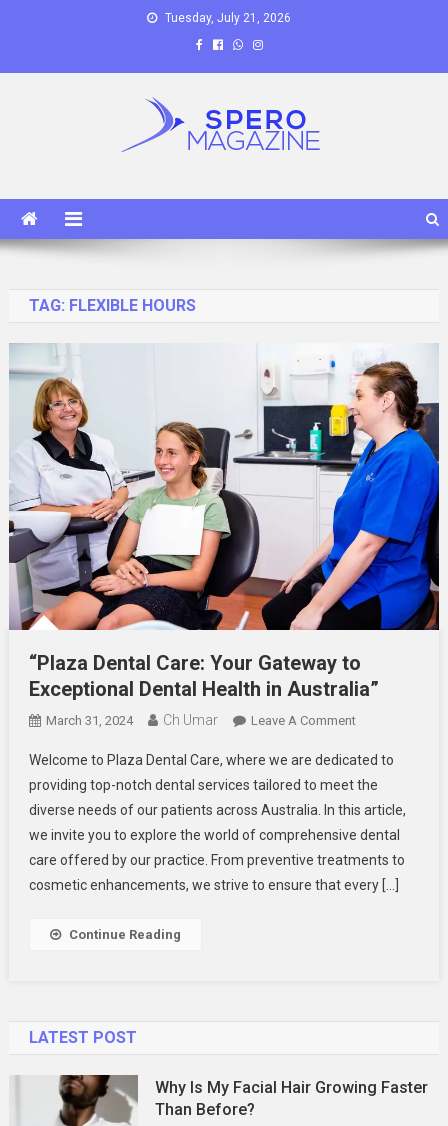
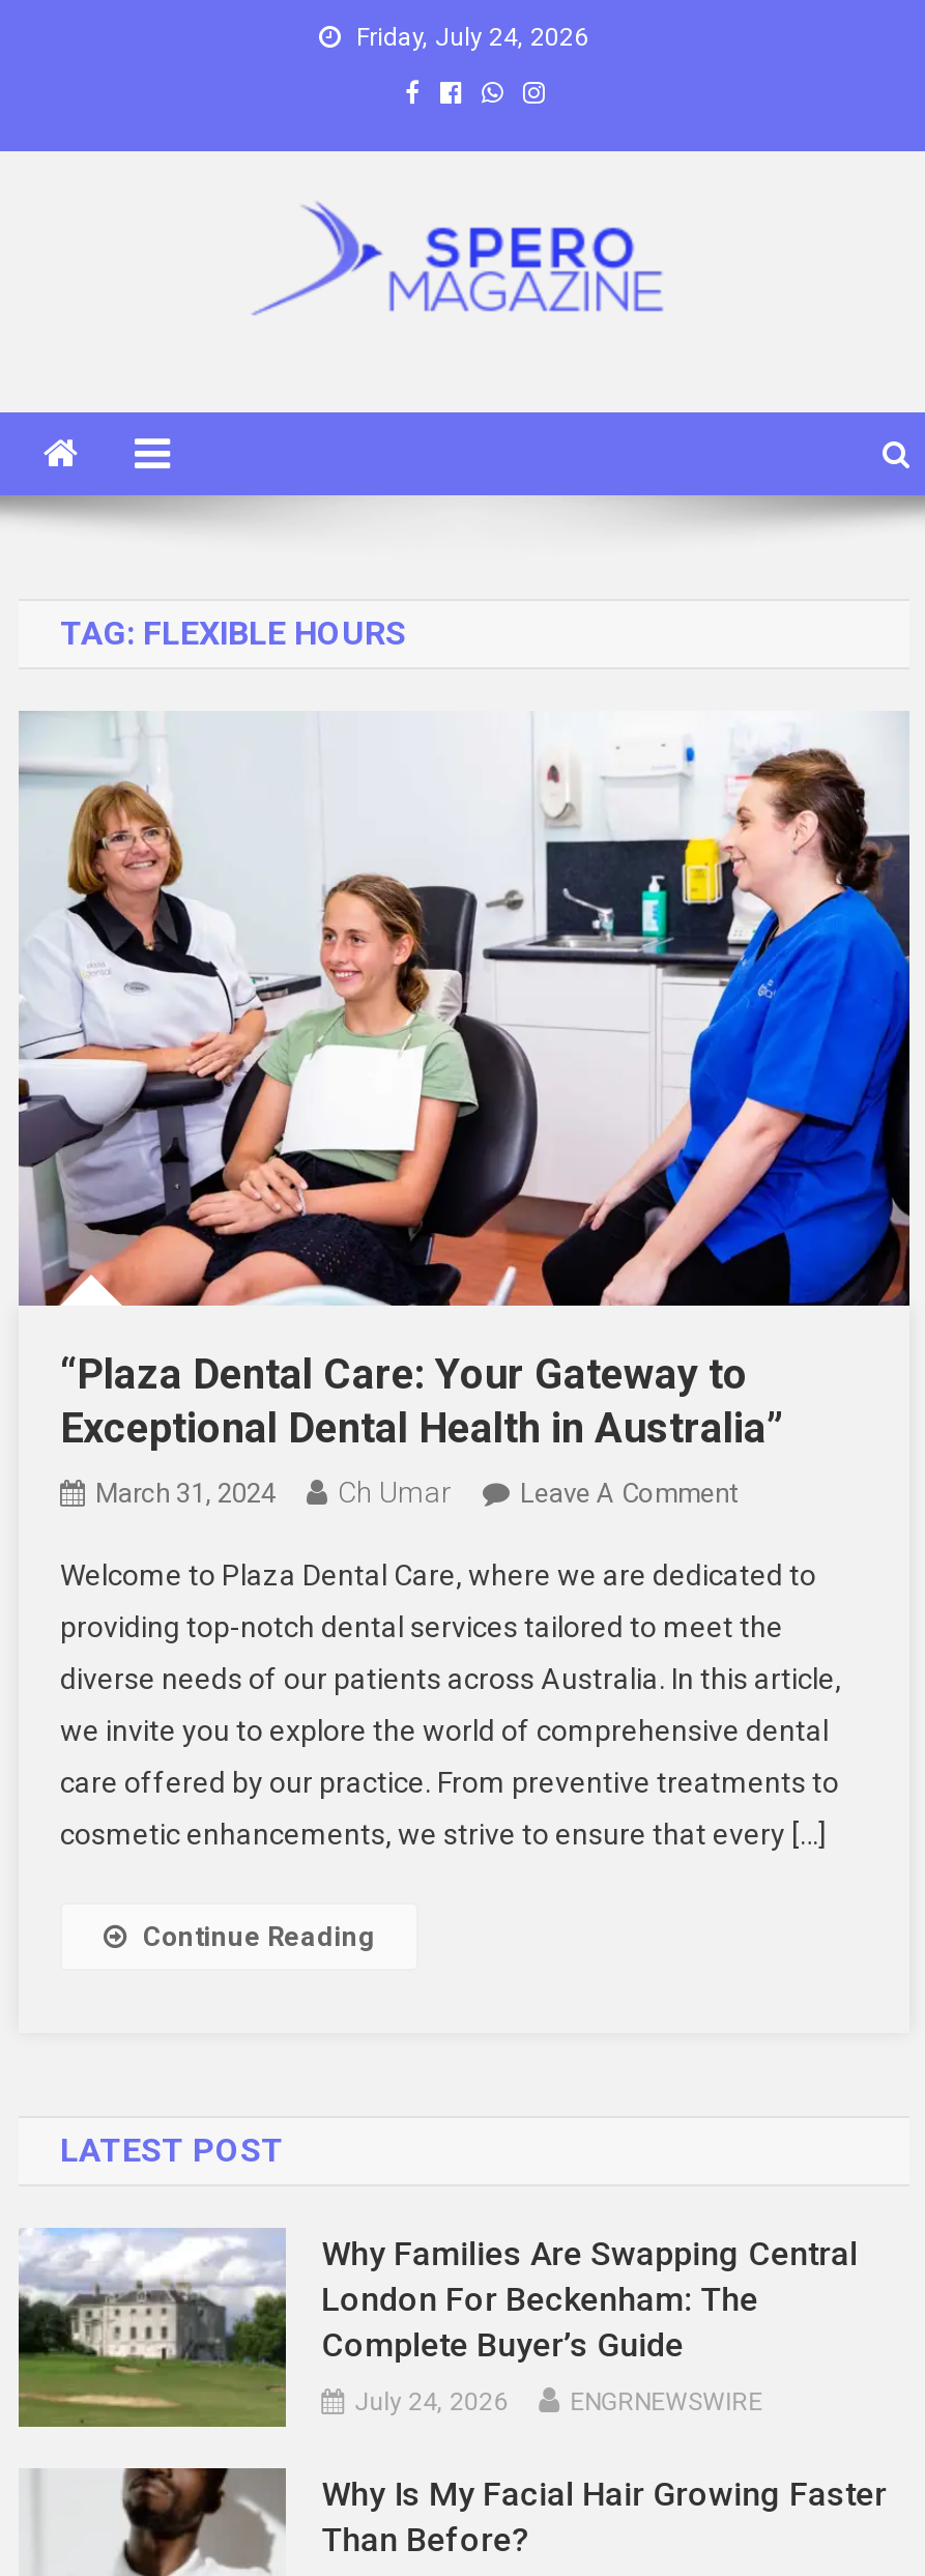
- Tuesday, July 21, 2026
+ Friday, July 24, 2026

+ [image]
+ Why Families Are Swapping Central
+ London For Beckenham: The
+ Complete Buyer’s Guide
+ July 24, 2026
+ ENGRNEWSWIRE
